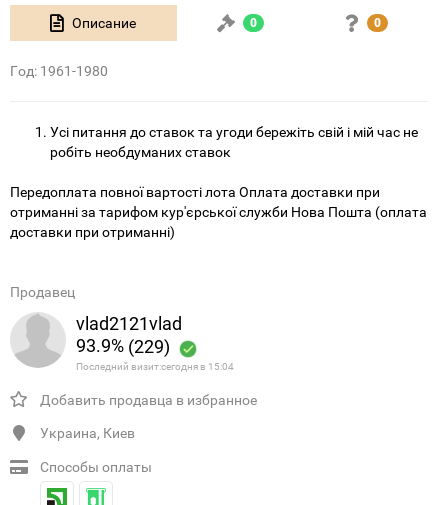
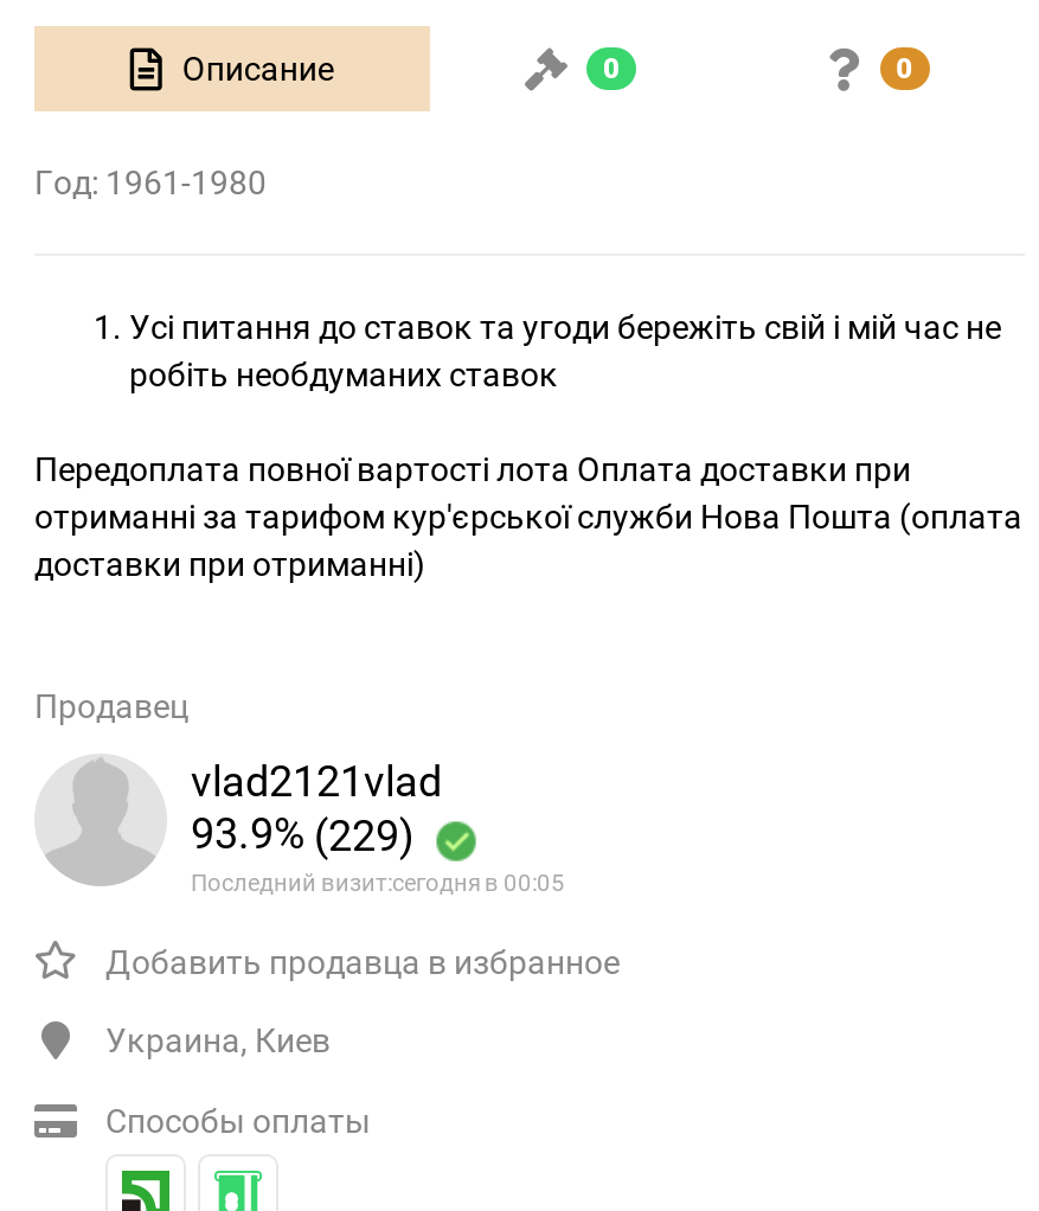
- Последний визит:сегодня в 15:04
+ Последний визит:сегодня в 00:05
